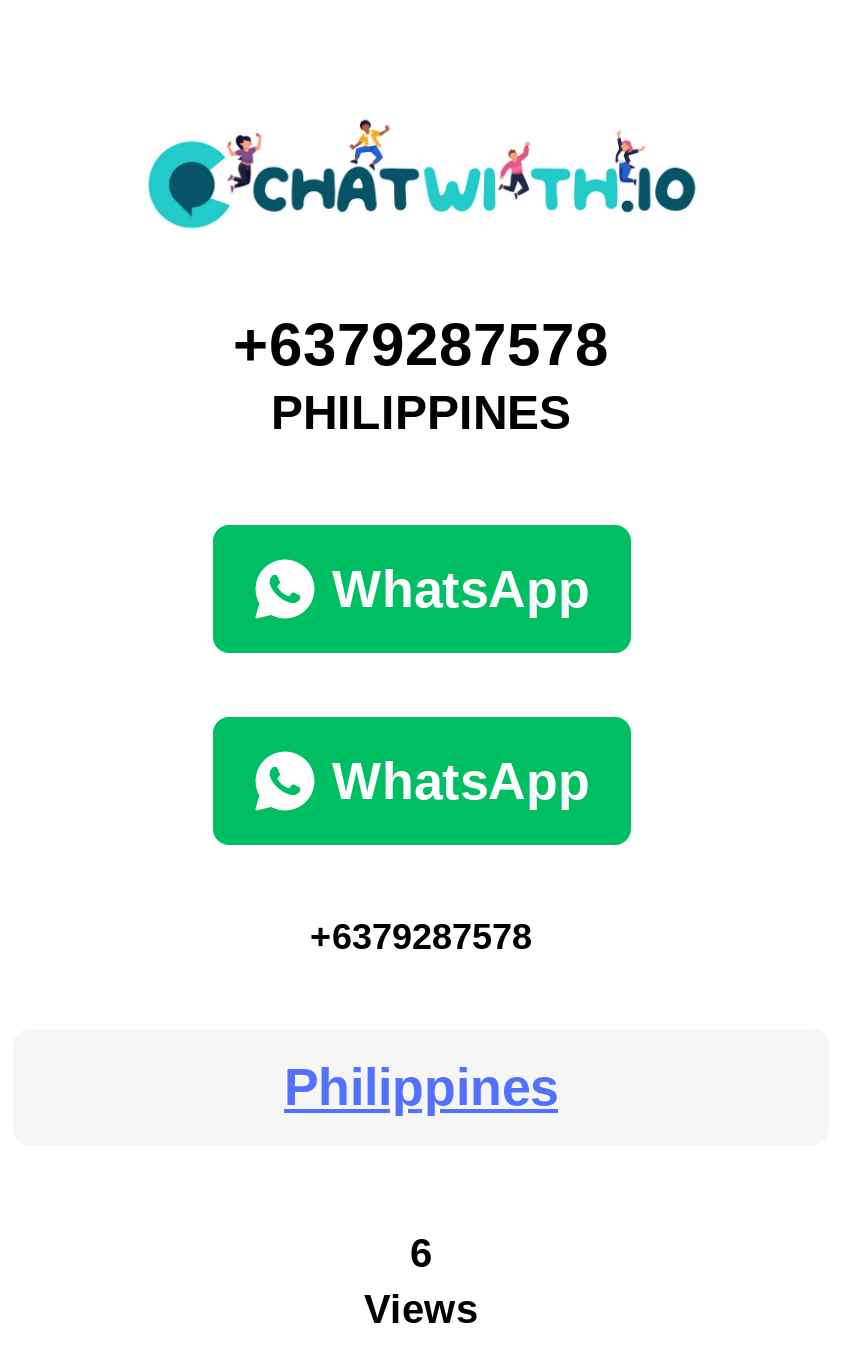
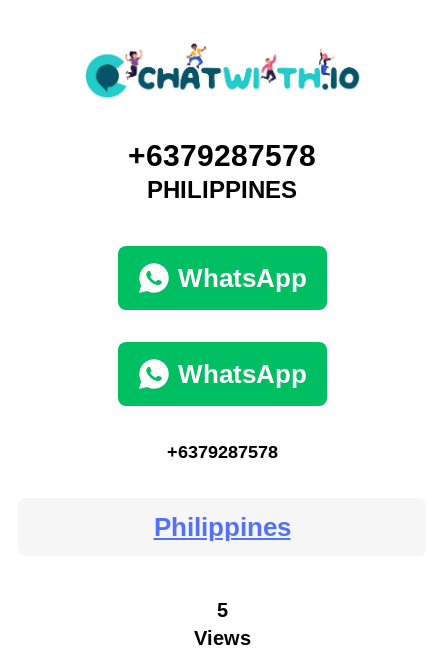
- 6
+ 5
